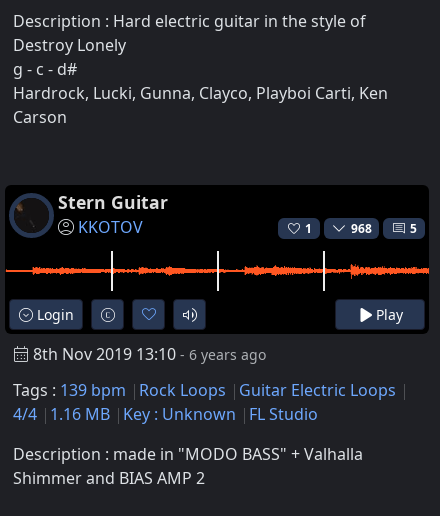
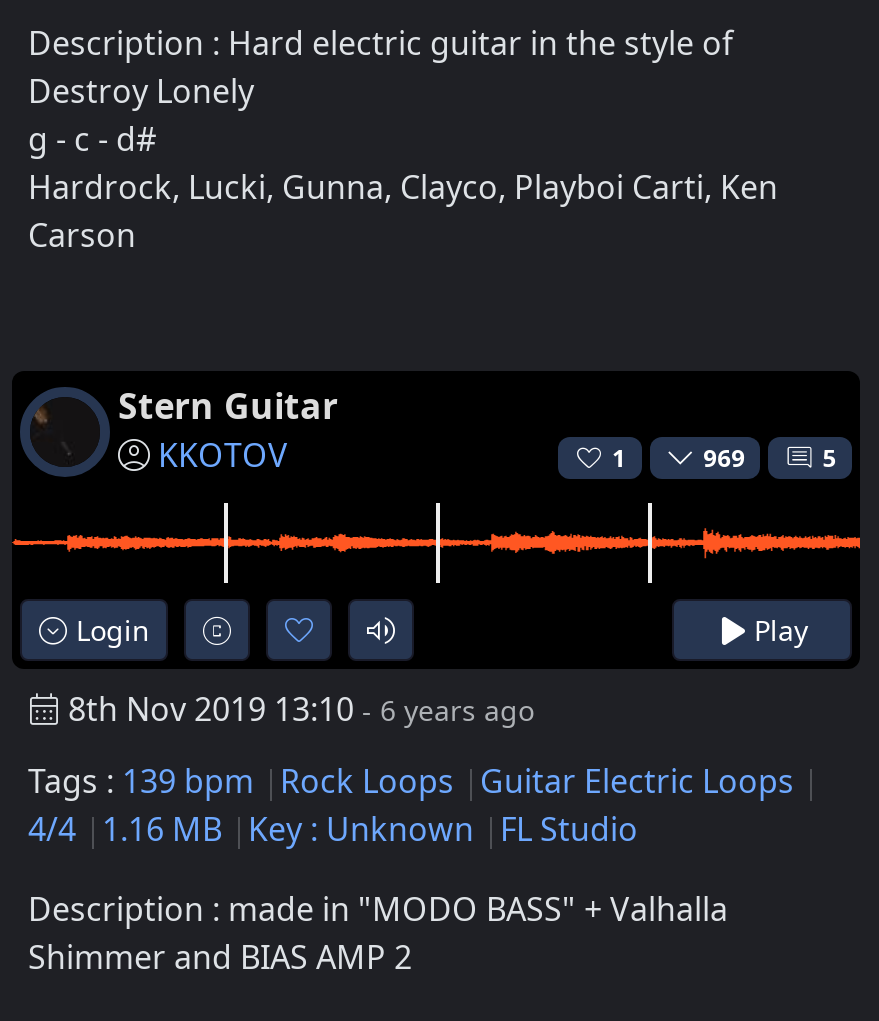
- 968
+ 969
